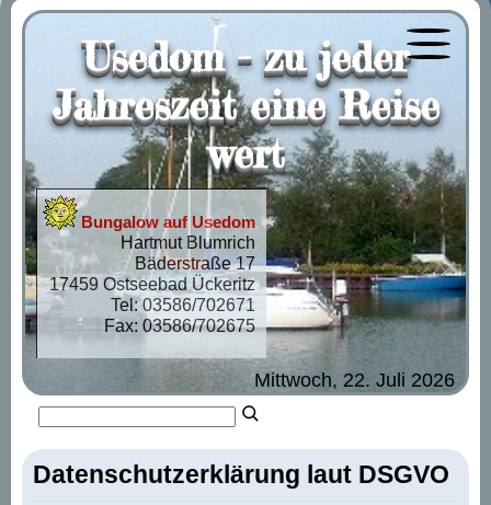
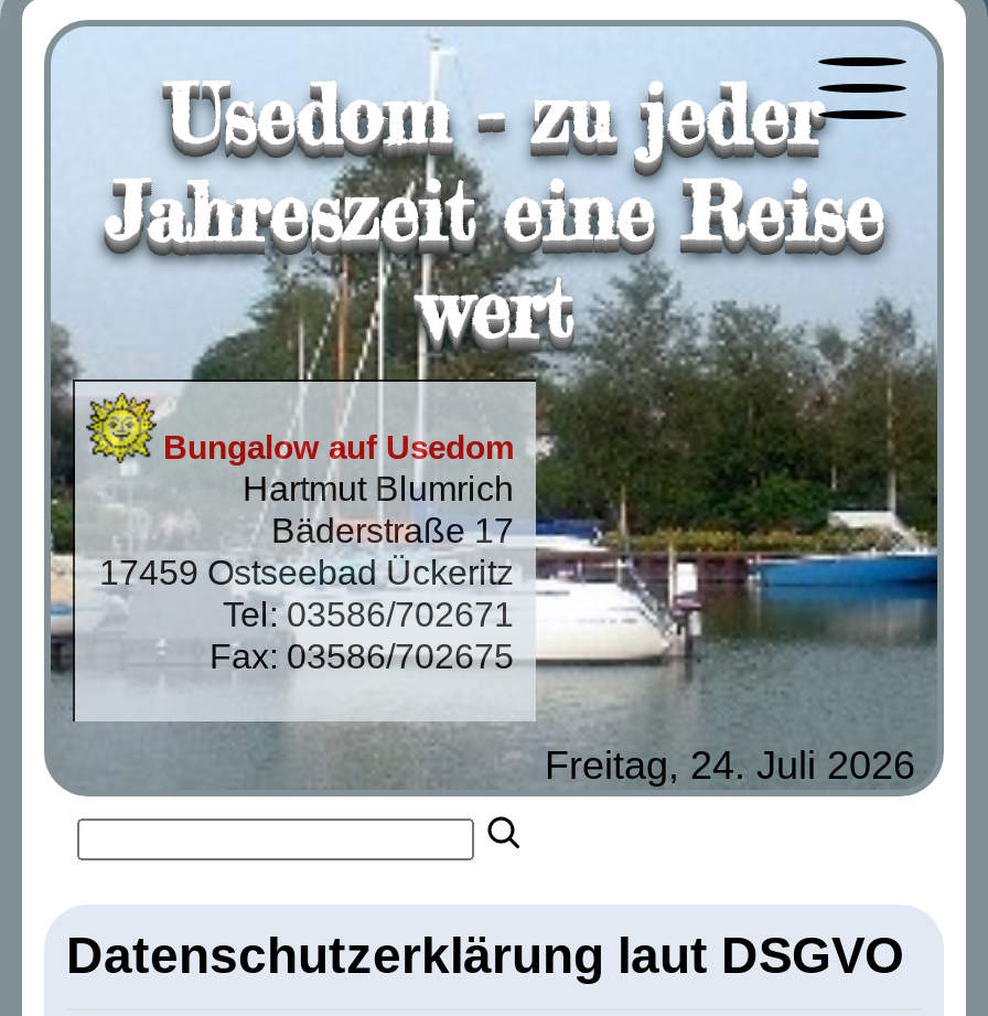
- Mittwoch, 22. Juli 2026
+ Freitag, 24. Juli 2026
